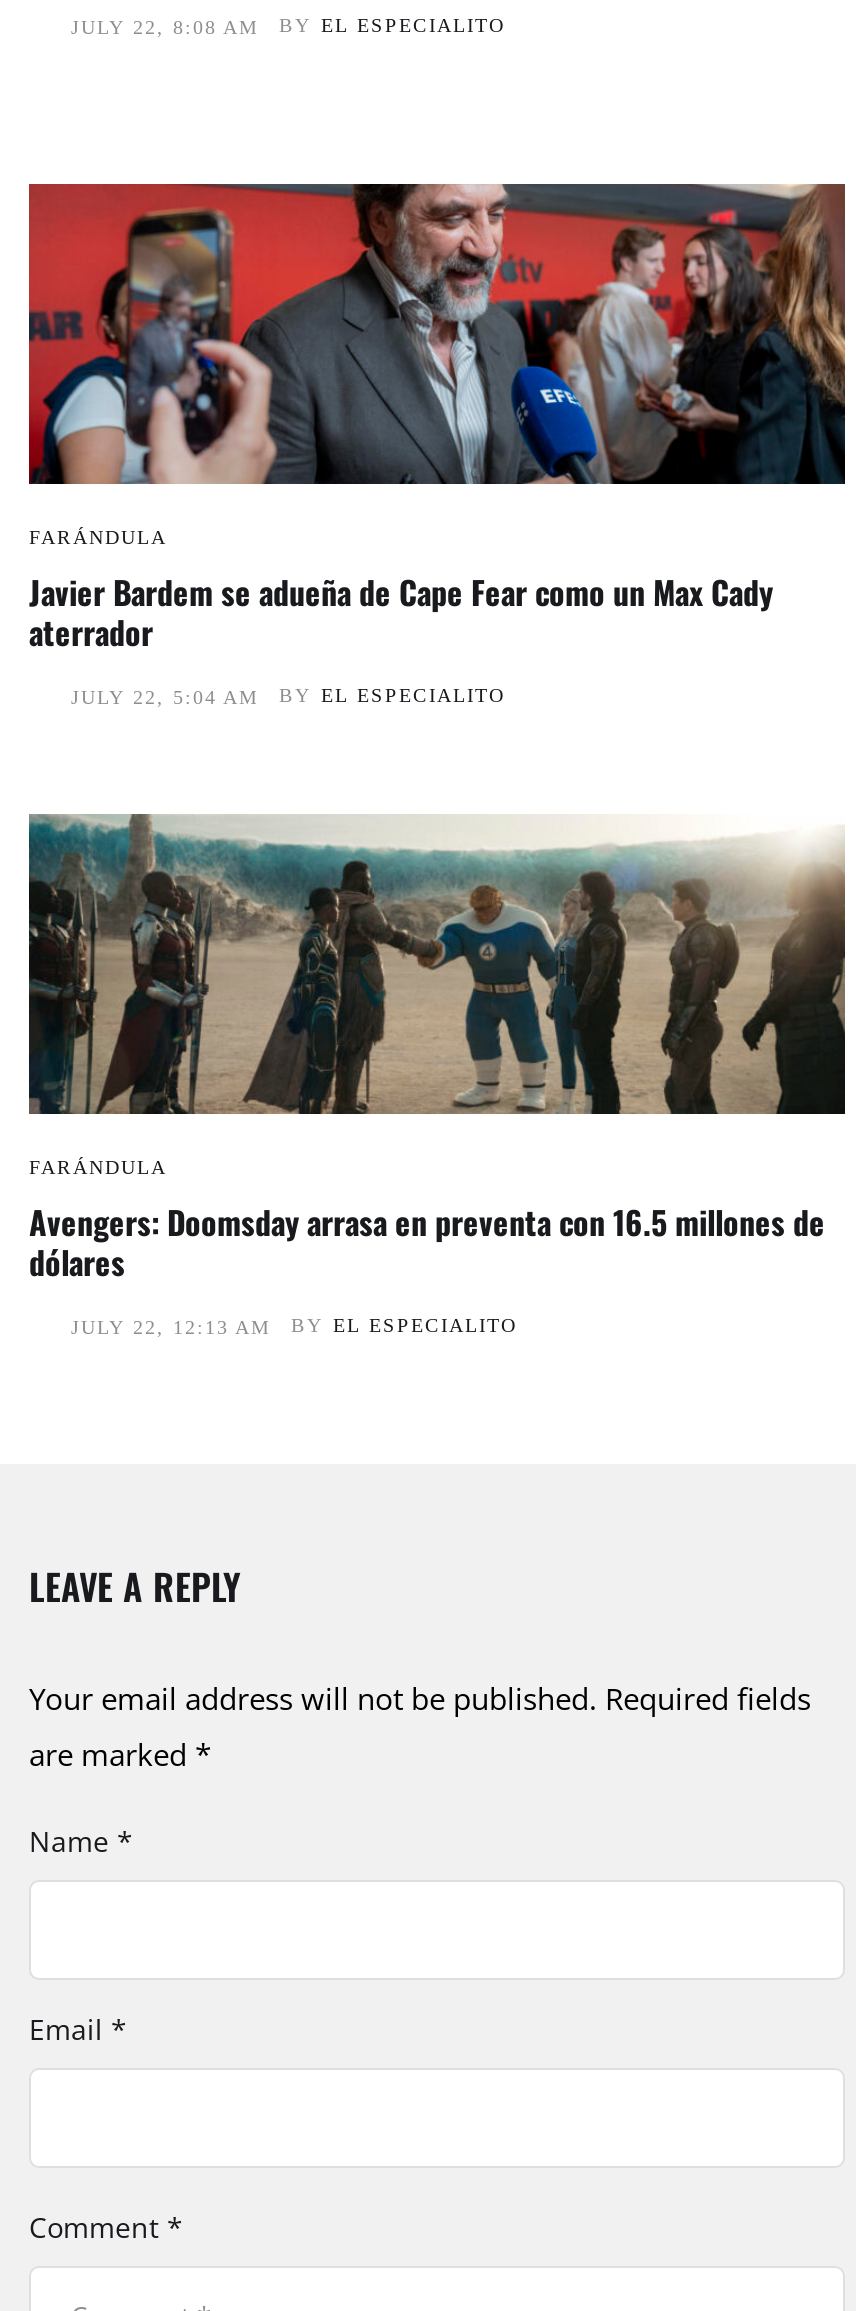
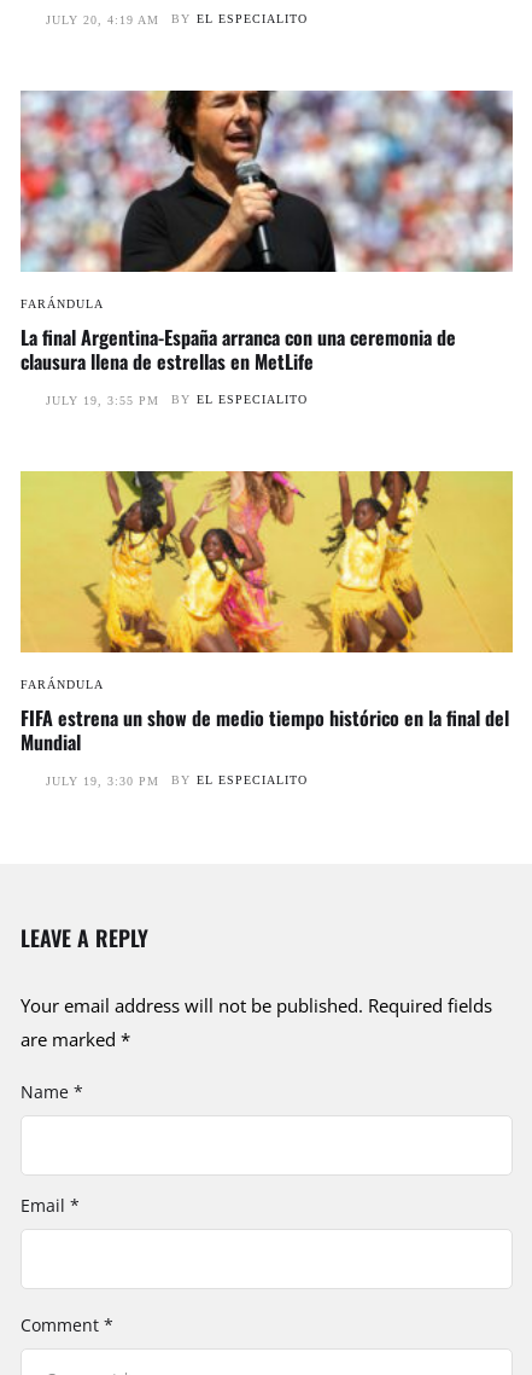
- JULY 22, 8:08 AM BY EL ESPECIALITO
+ JULY 20, 4:19 AM BY EL ESPECIALITO

- [image]
+ [image]

- Javier Bardem se adueña de Cape Fear como un Max Cady
- aterrador
+ La final Argentina-España arranca con una ceremonia de
+ clausura llena de estrellas en MetLife

- JULY 22, 5:04 AM BY EL ESPECIALITO
+ JULY 19, 3:55 PM BY EL ESPECIALITO

- [image]
+ [image]

- Avengers: Doomsday arrasa en preventa con 16.5 millones de
- dólares
+ FIFA estrena un show de medio tiempo histórico en la final del
+ Mundial

- JULY 22, 12:13 AM BY EL ESPECIALITO
+ JULY 19, 3:30 PM BY EL ESPECIALITO
